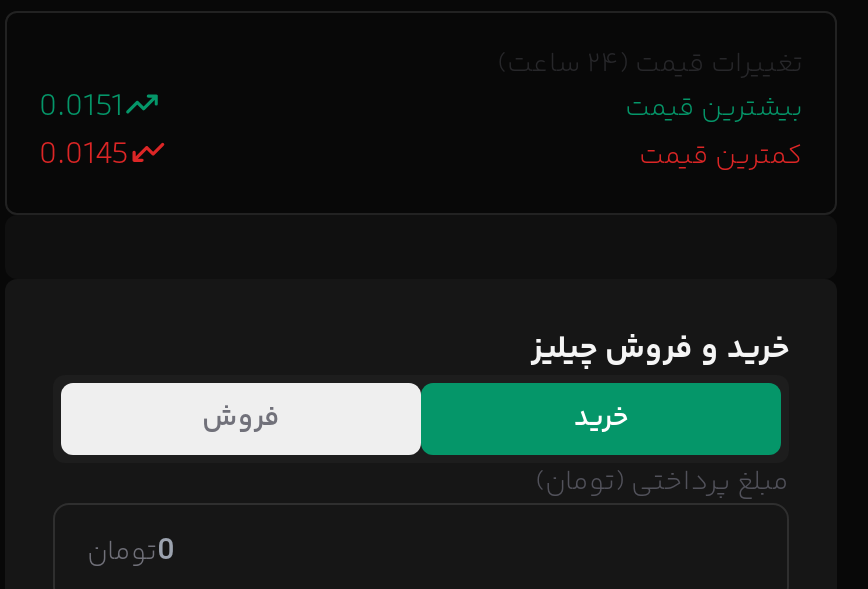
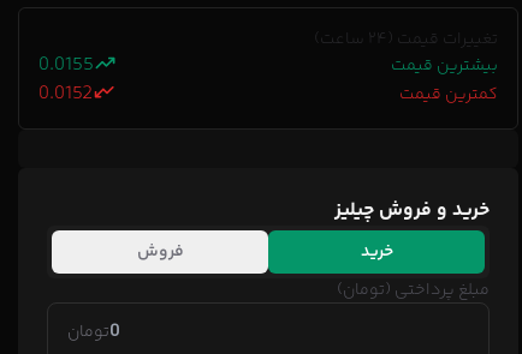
- 0.0151
+ 0.0155

- 0.0145
+ 0.0152
